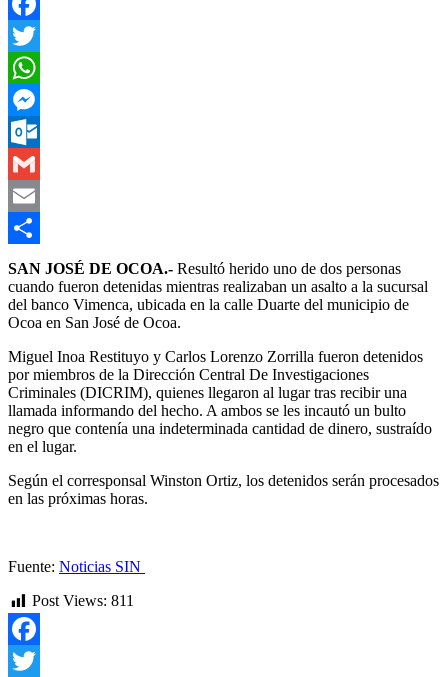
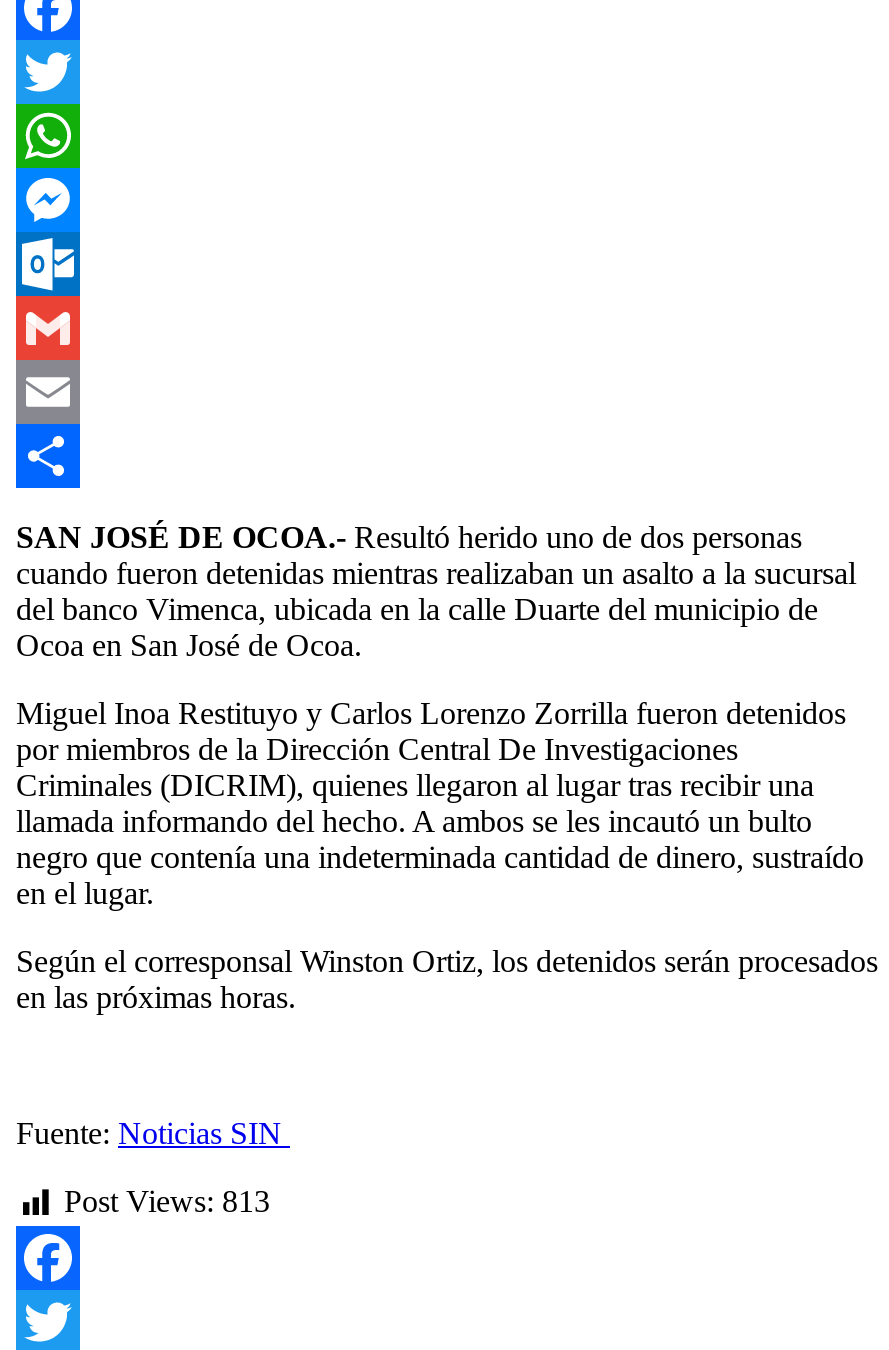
- Post Views: 811
+ Post Views: 813
